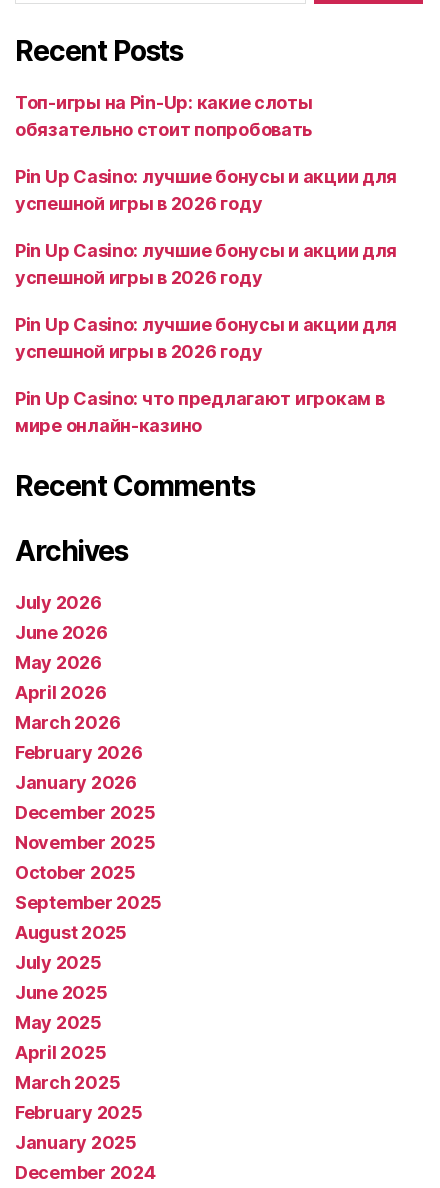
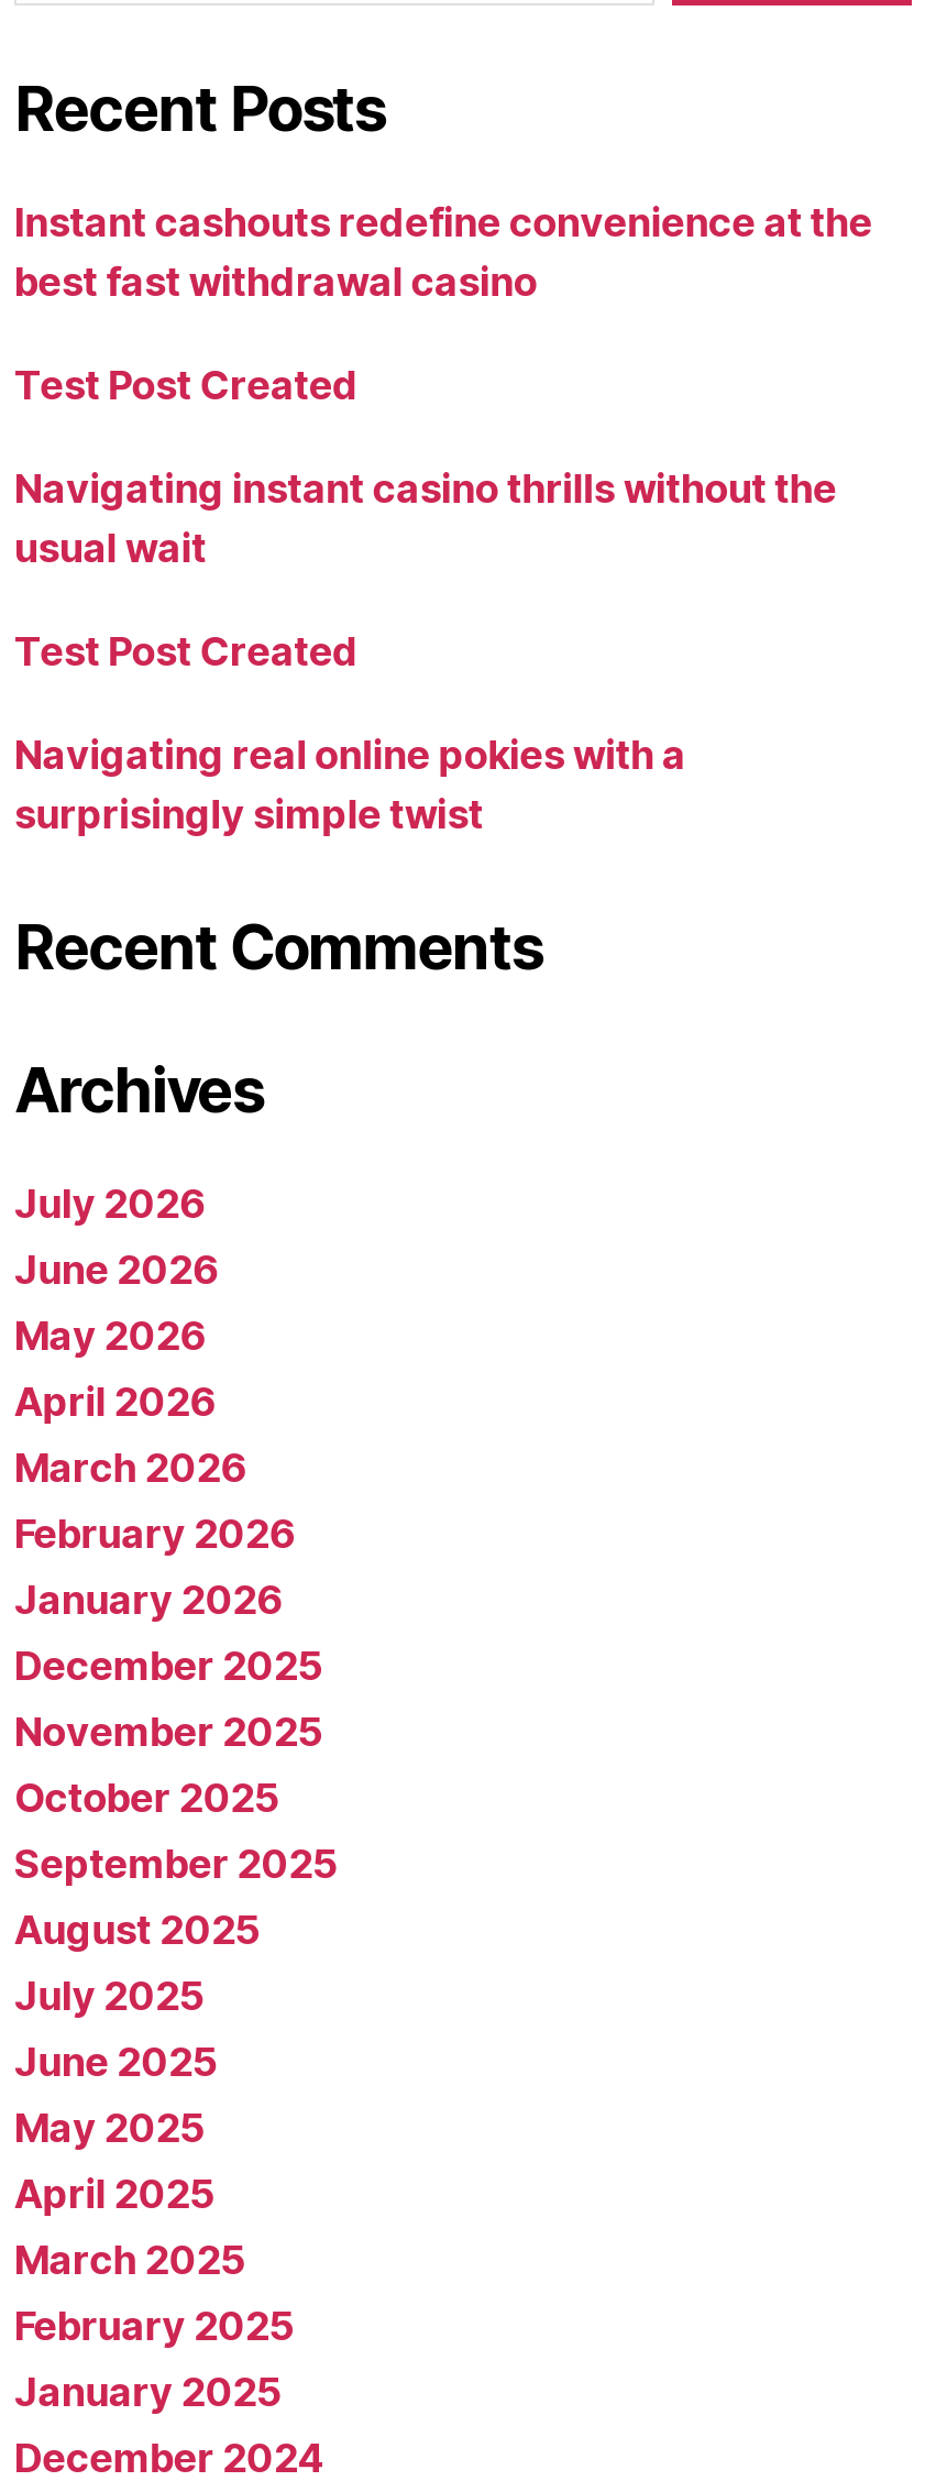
- Топ-игры на Pin-Up: какие слоты
- обязательно стоит попробовать
+ Instant cashouts redefine convenience at the
+ best fast withdrawal casino

- Pin Up Casino: лучшие бонусы и акции для
- успешной игры в 2026 году
+ Test Post Created

- Pin Up Casino: лучшие бонусы и акции для
- успешной игры в 2026 году
+ Navigating instant casino thrills without the
+ usual wait

- Pin Up Casino: лучшие бонусы и акции для
- успешной игры в 2026 году
+ Test Post Created

- Pin Up Casino: что предлагают игрокам в
- мире онлайн-казино
+ Navigating real online pokies with a
+ surprisingly simple twist
